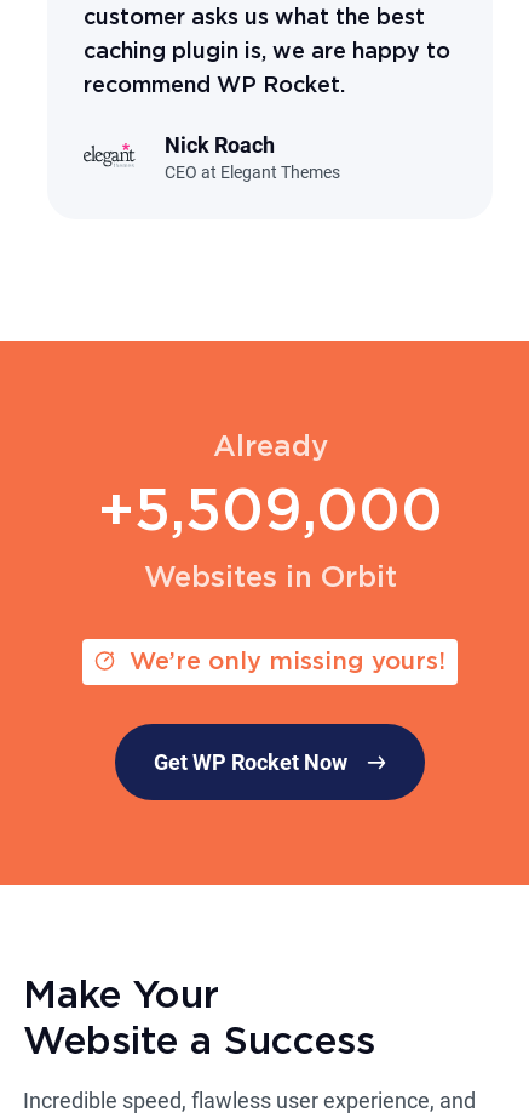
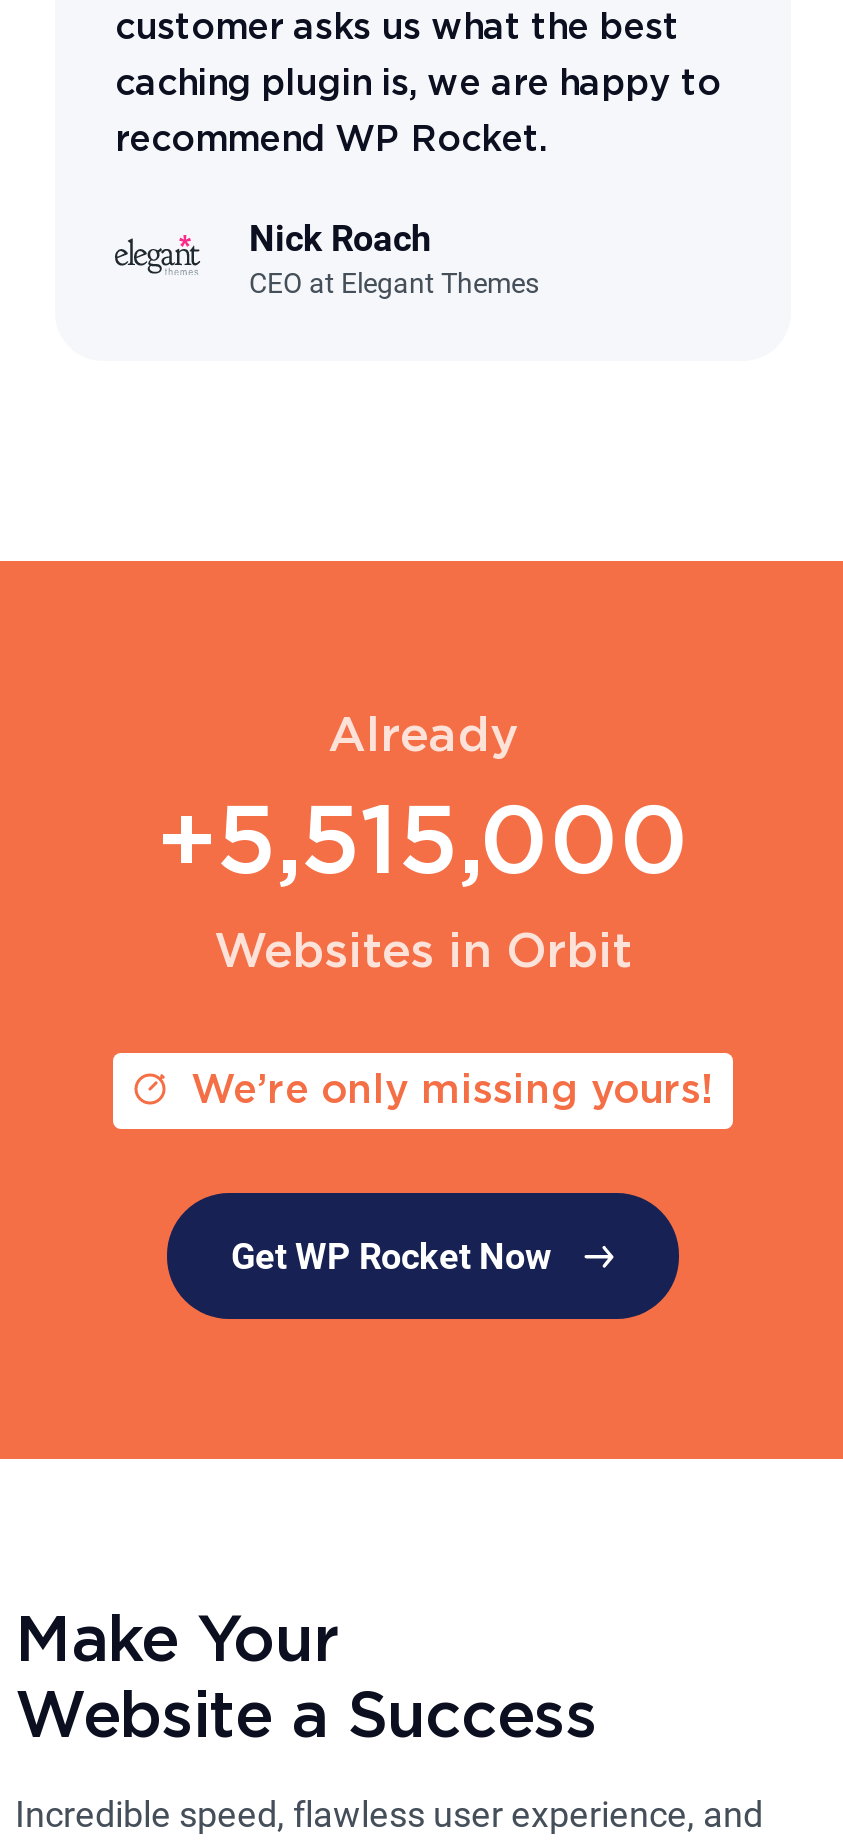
- +5,509,000
+ +5,515,000
